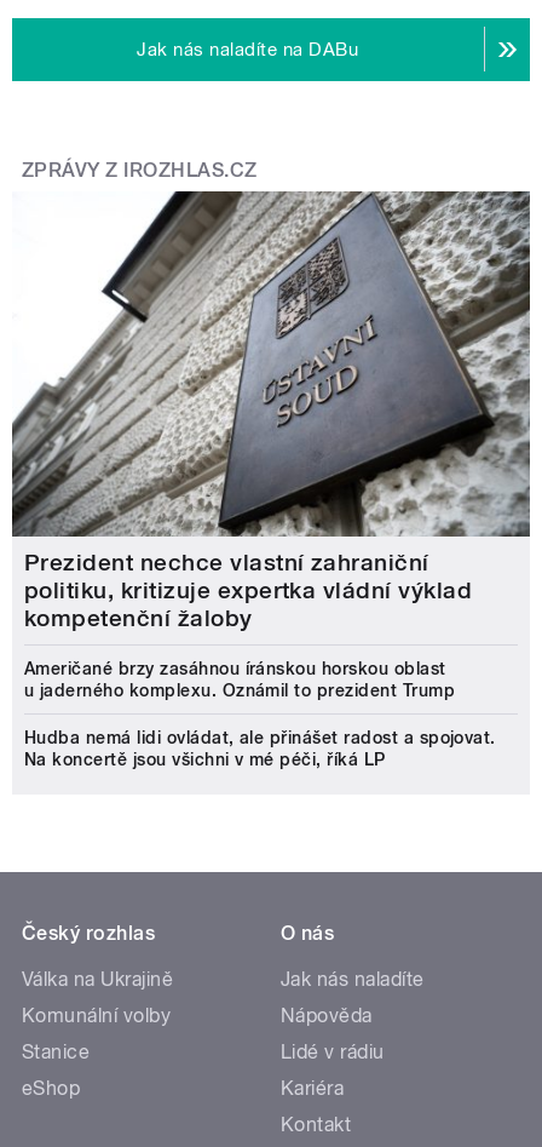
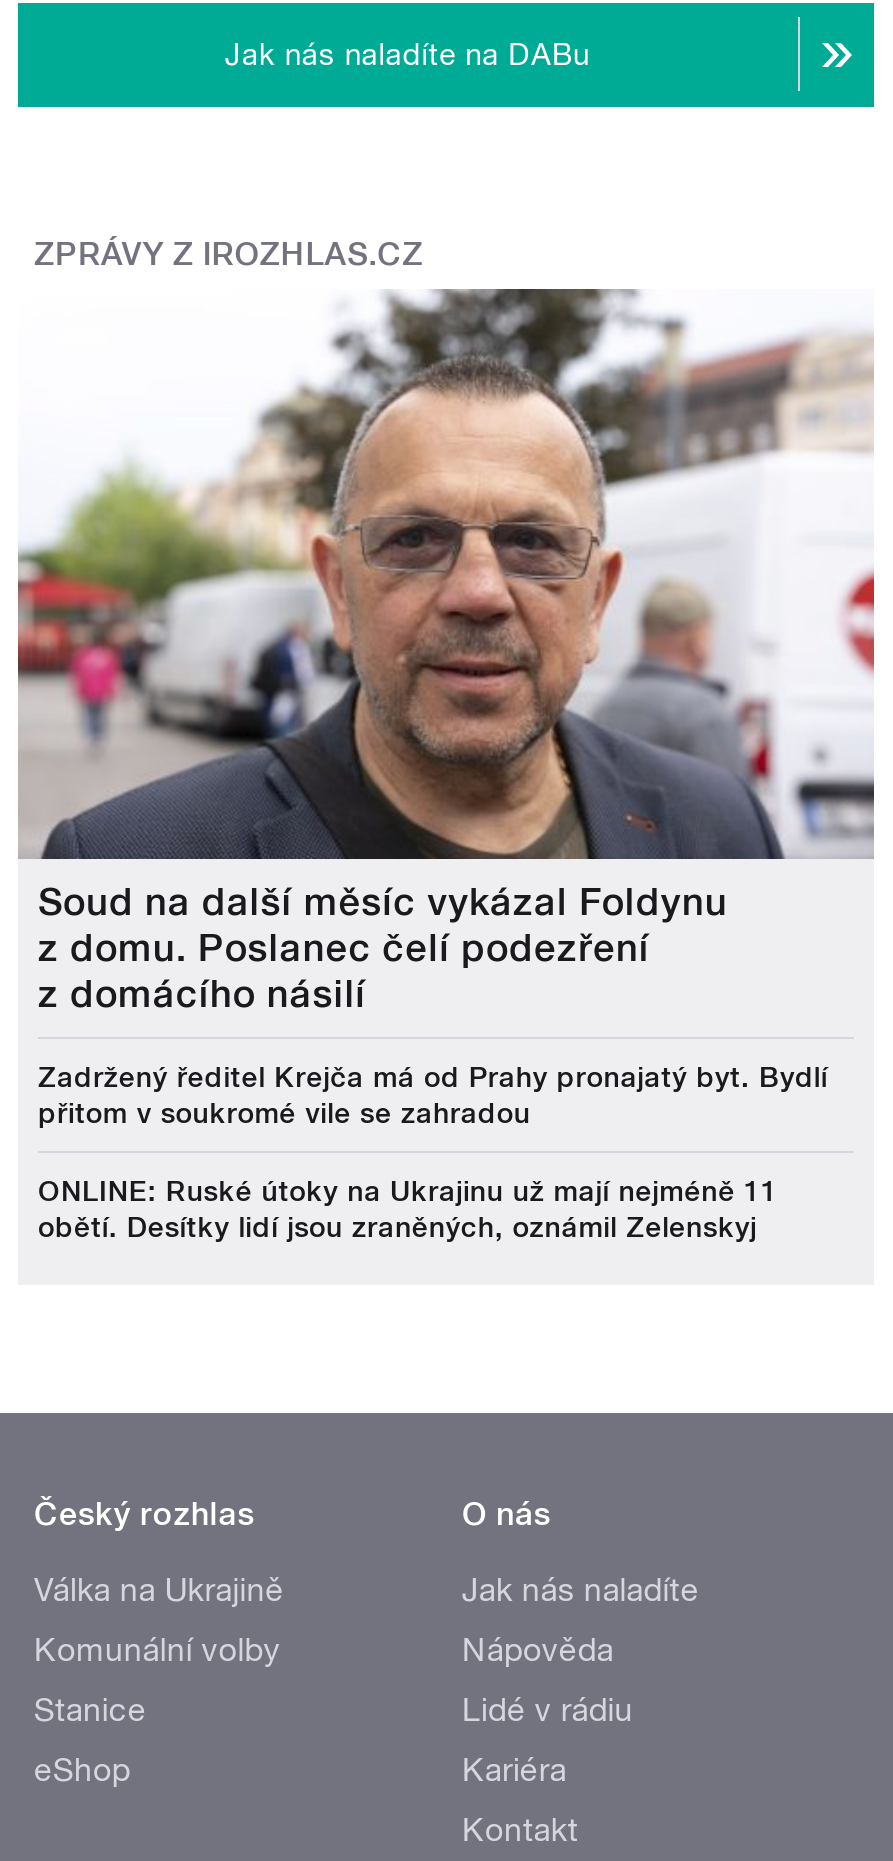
- [image]
- Prezident nechce vlastní zahraniční
- politiku, kritizuje expertka vládní výklad
- kompetenční žaloby
+ [image]
+ Soud na další měsíc vykázal Foldynu
+ z domu. Poslanec čelí podezření
+ z domácího násilí

- Američané brzy zasáhnou íránskou horskou oblast
- u jaderného komplexu. Oznámil to prezident Trump
+ Zadržený ředitel Krejča má od Prahy pronajatý byt. Bydlí
+ přitom v soukromé vile se zahradou

- Hudba nemá lidi ovládat, ale přinášet radost a spojovat.
- Na koncertě jsou všichni v mé péči, říká LP
+ ONLINE: Ruské útoky na Ukrajinu už mají nejméně 11
+ obětí. Desítky lidí jsou zraněných, oznámil Zelenskyj
